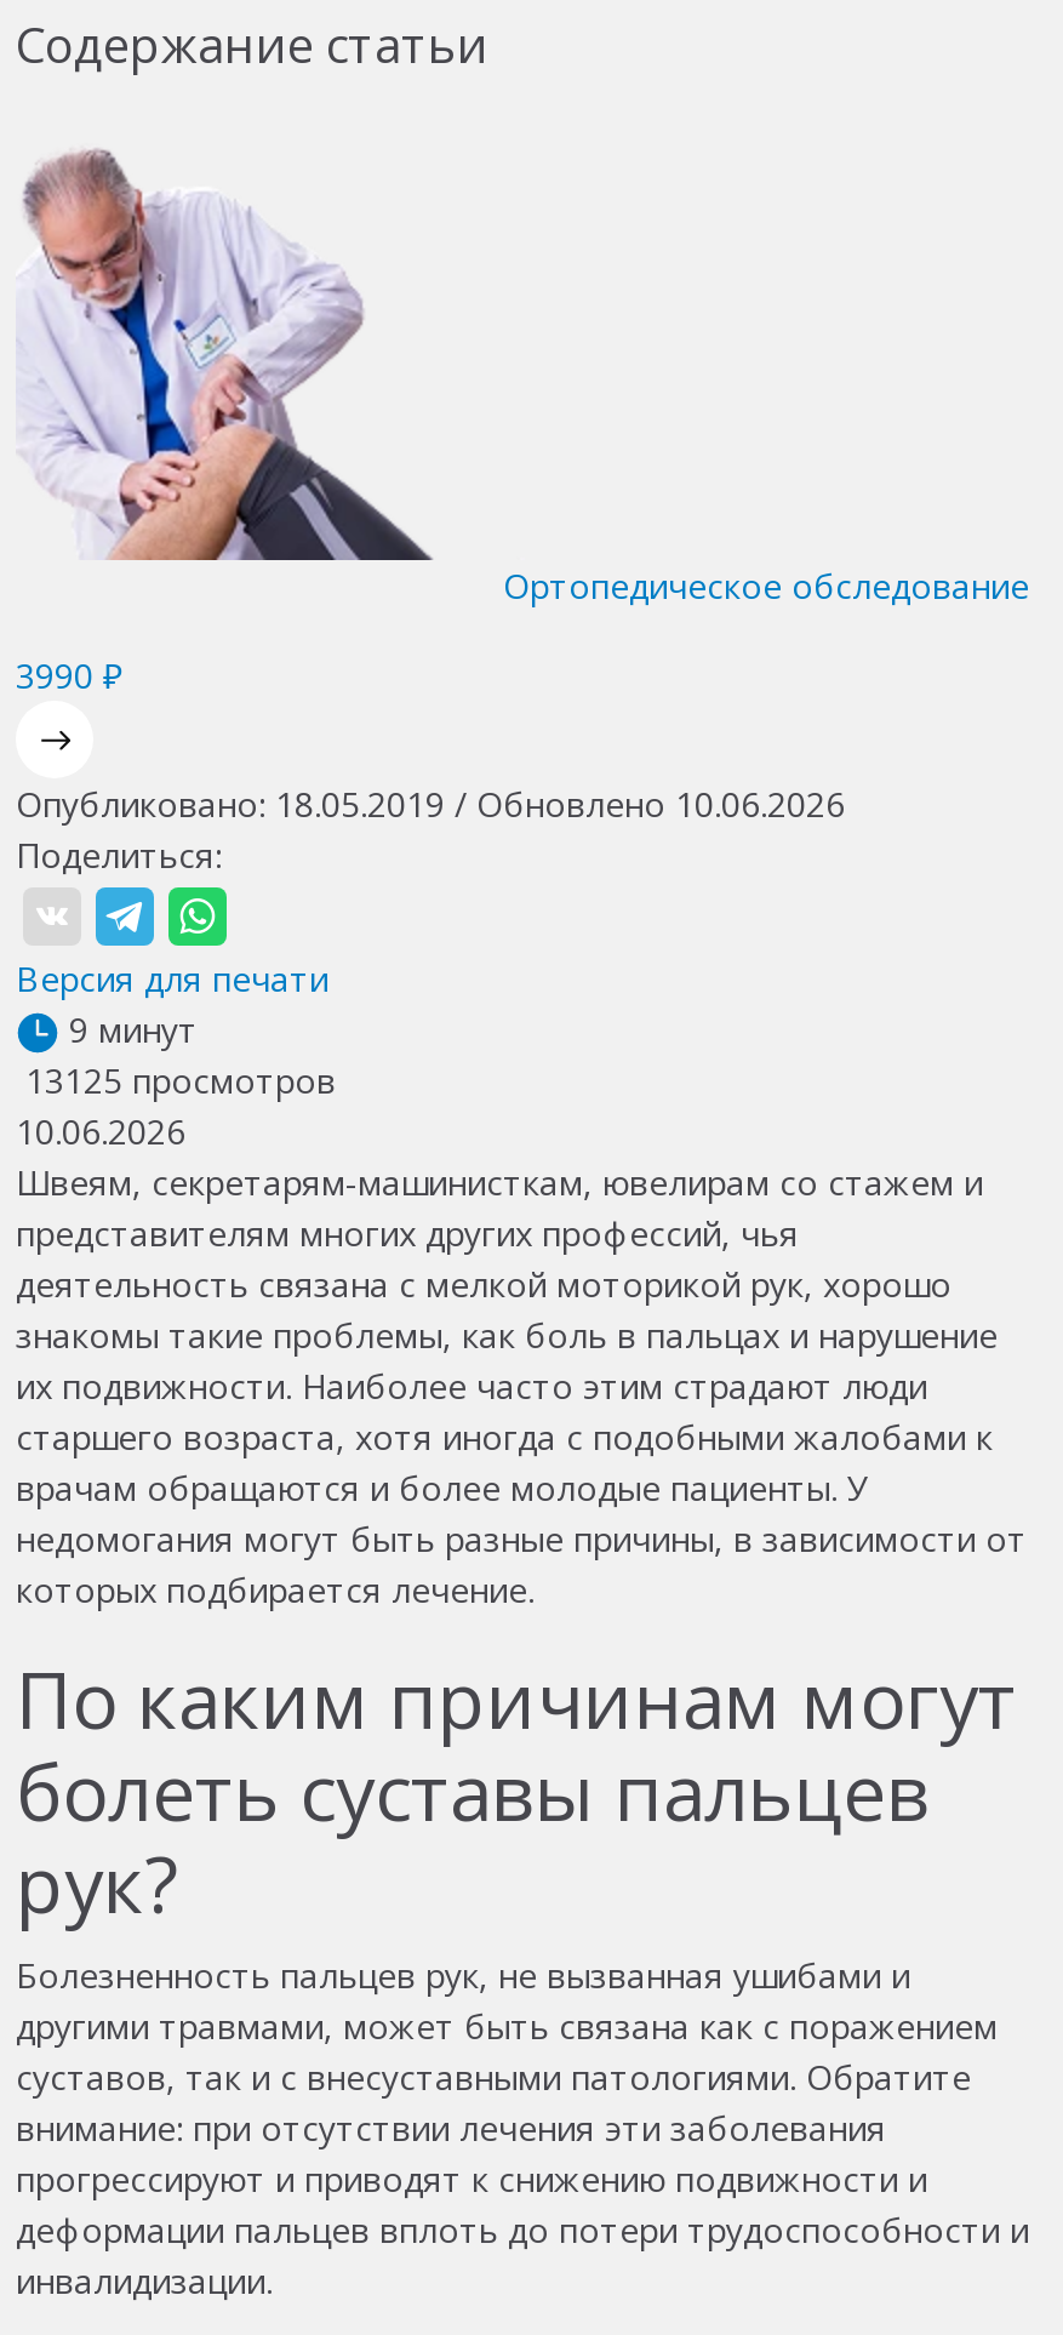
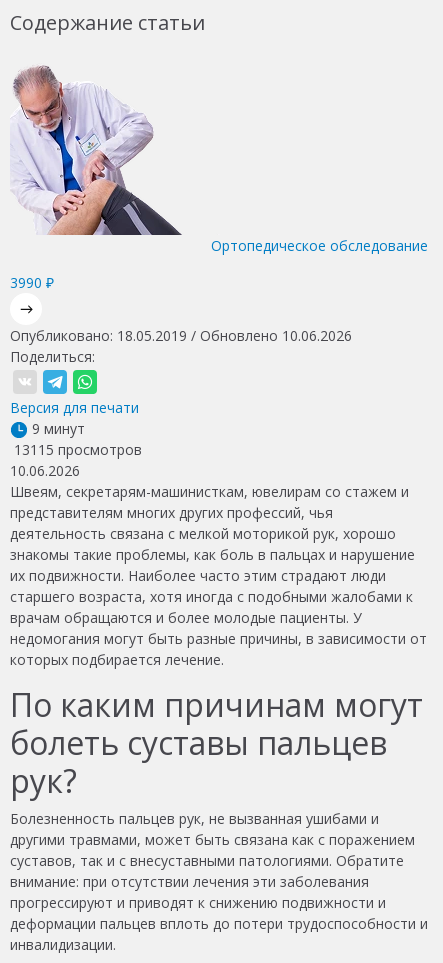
- 13125 просмотров
+ 13115 просмотров
